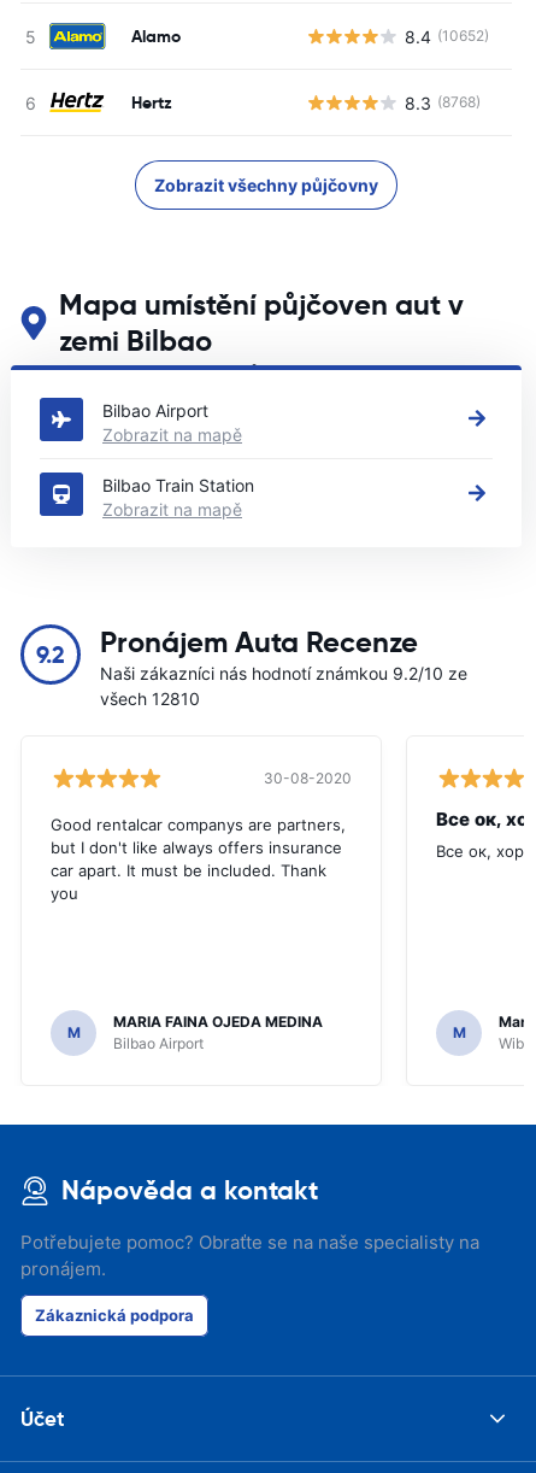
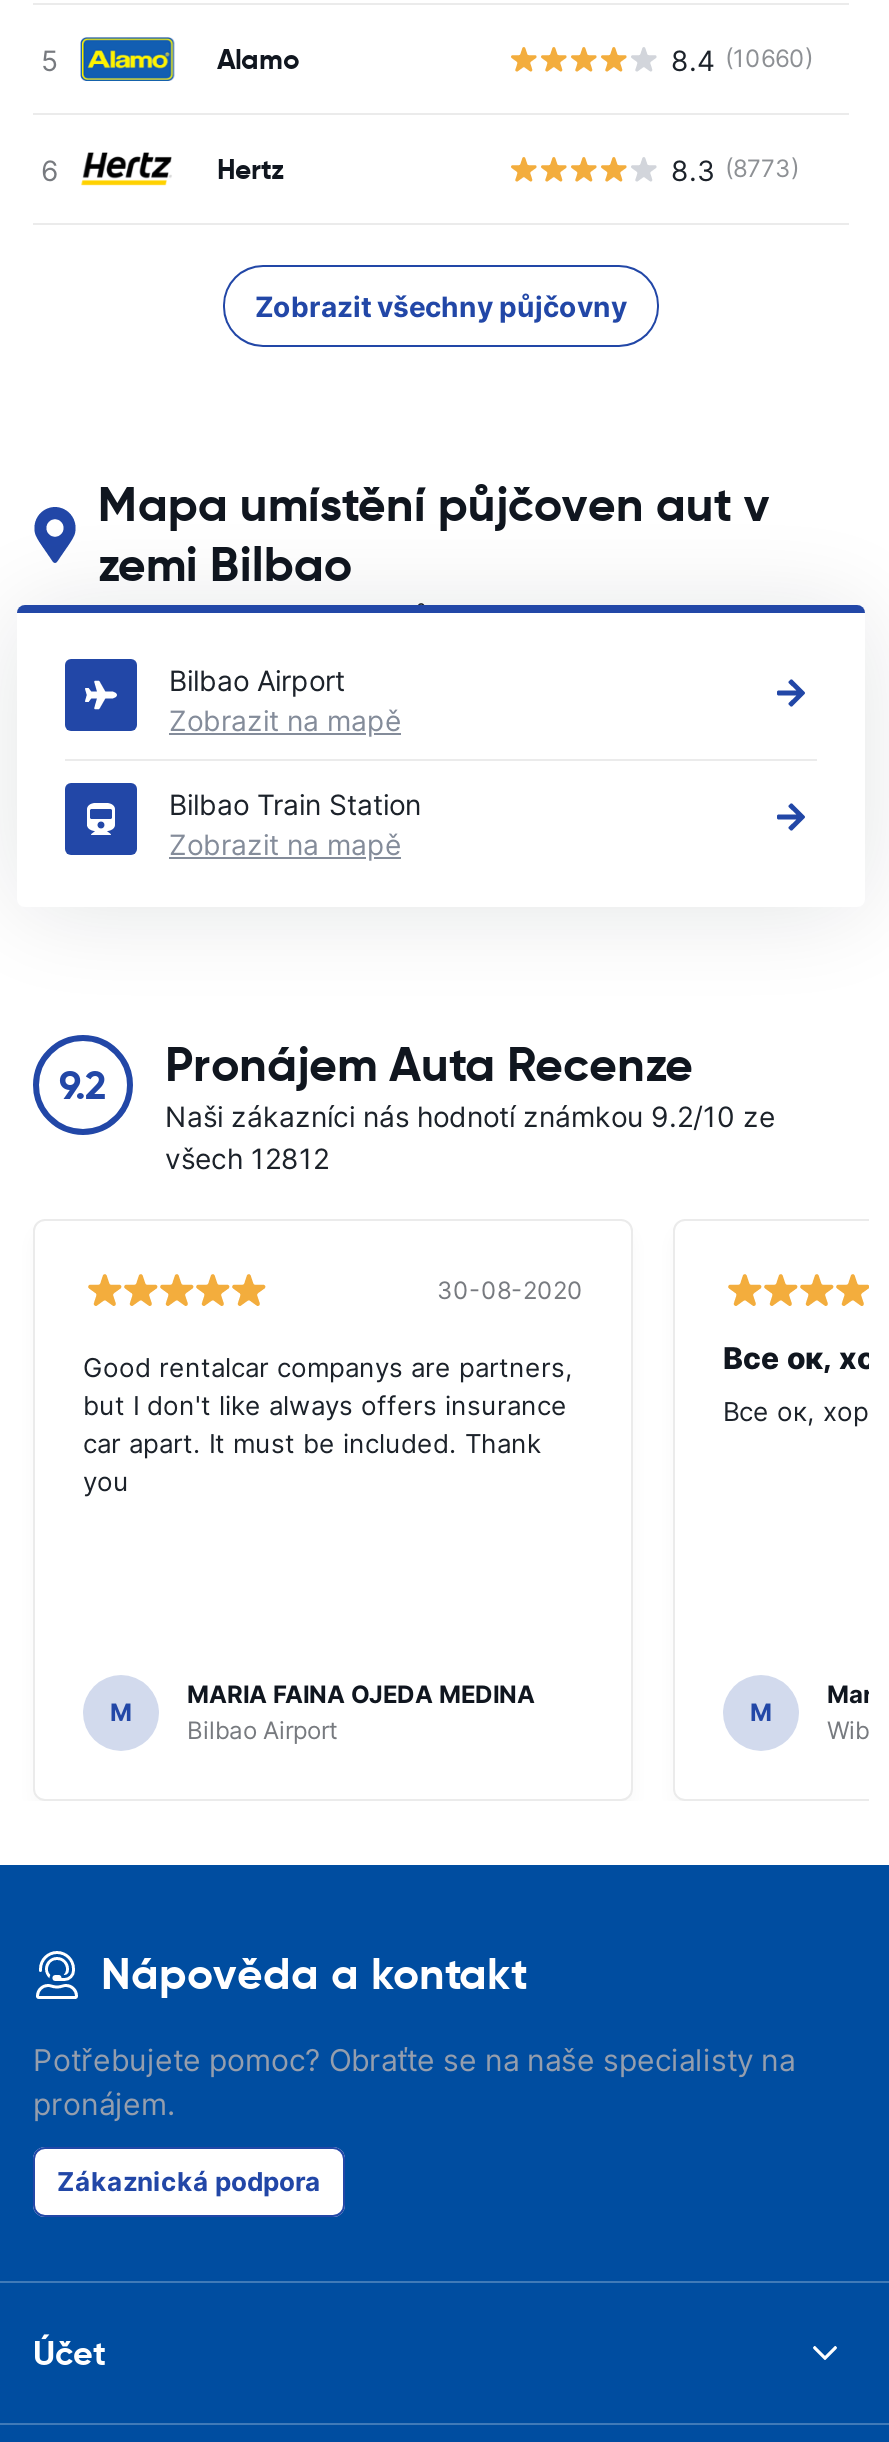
- 8.4 (10652)
+ 8.4 (10660)

- 8.3 (8768)
+ 8.3 (8773)

- všech 12810
+ všech 12812
